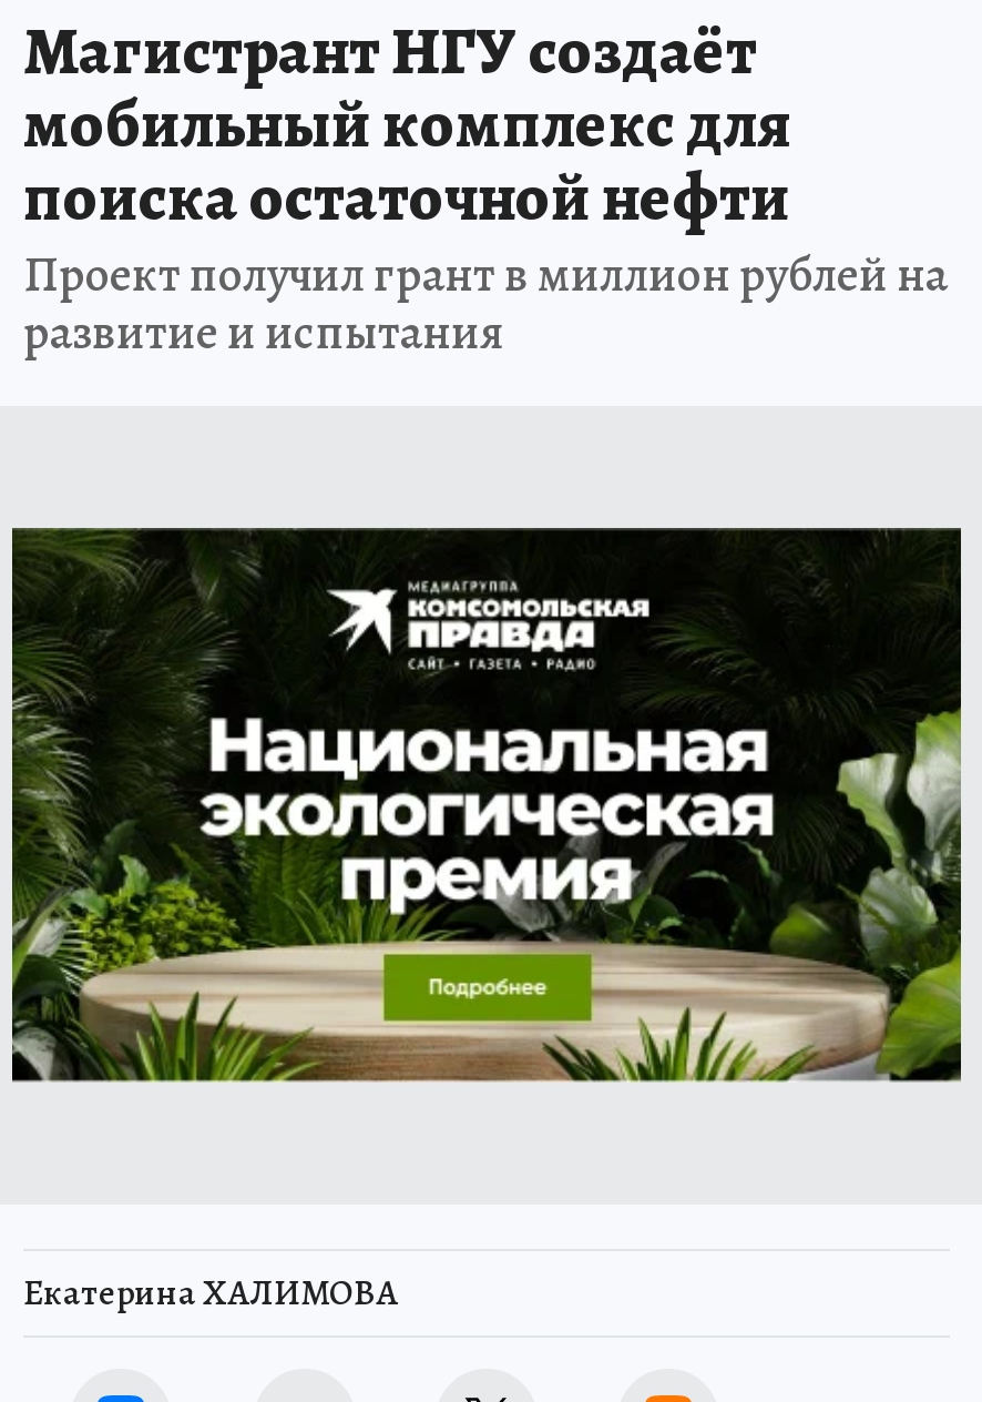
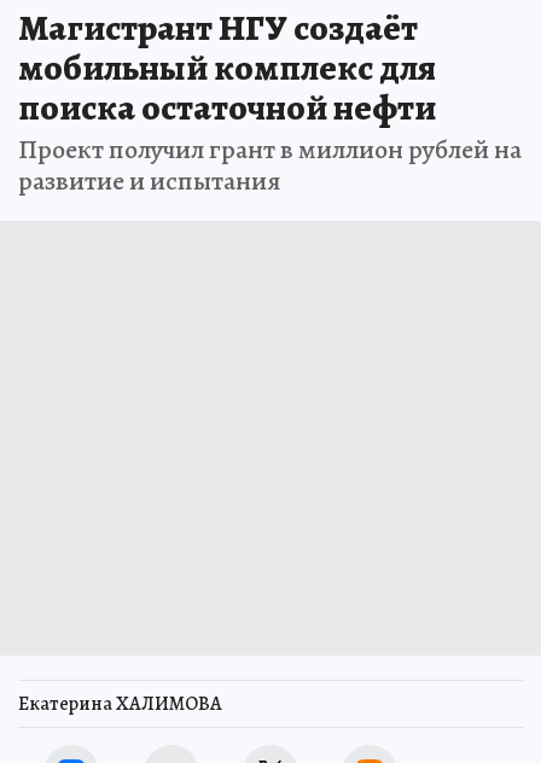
- [image]
